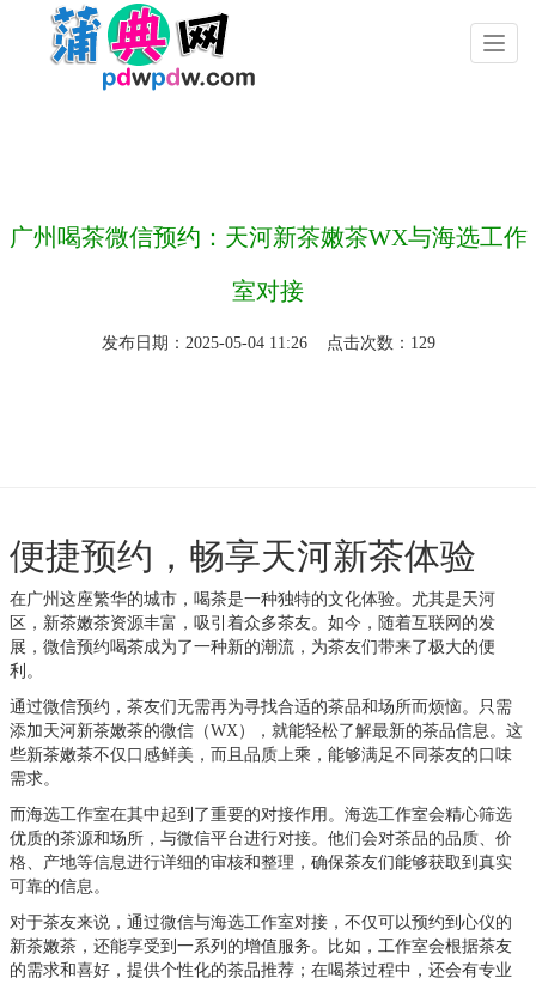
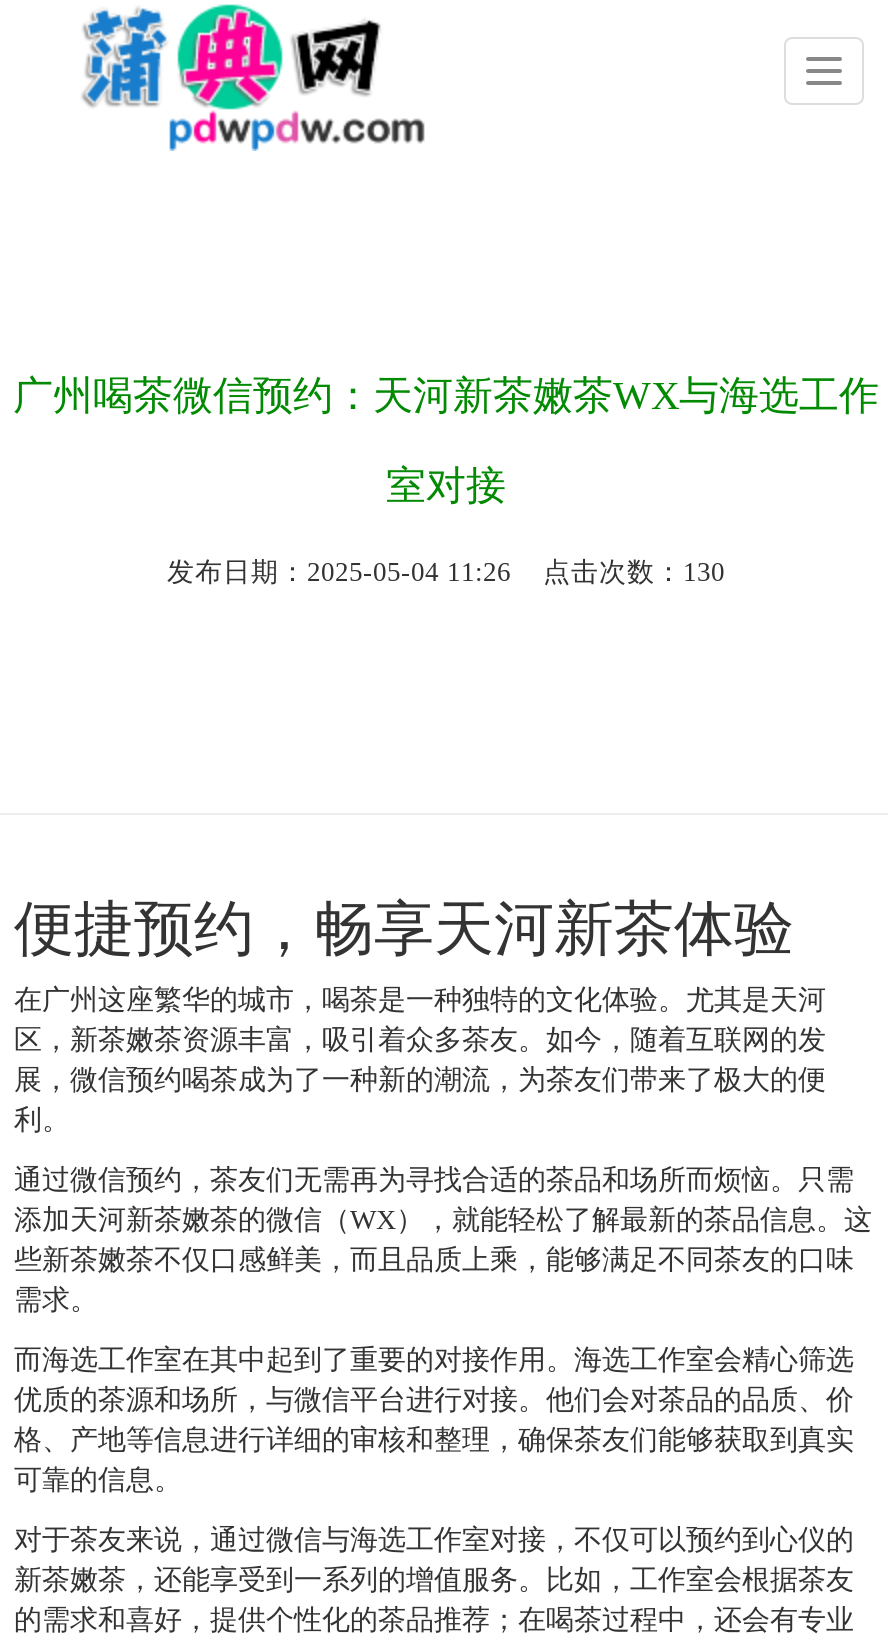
- 发布日期：2025-05-04 11:26 点击次数：129
+ 发布日期：2025-05-04 11:26 点击次数：130
